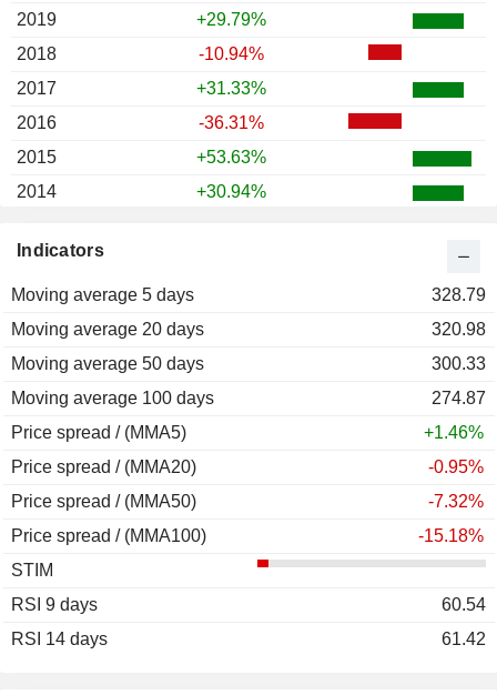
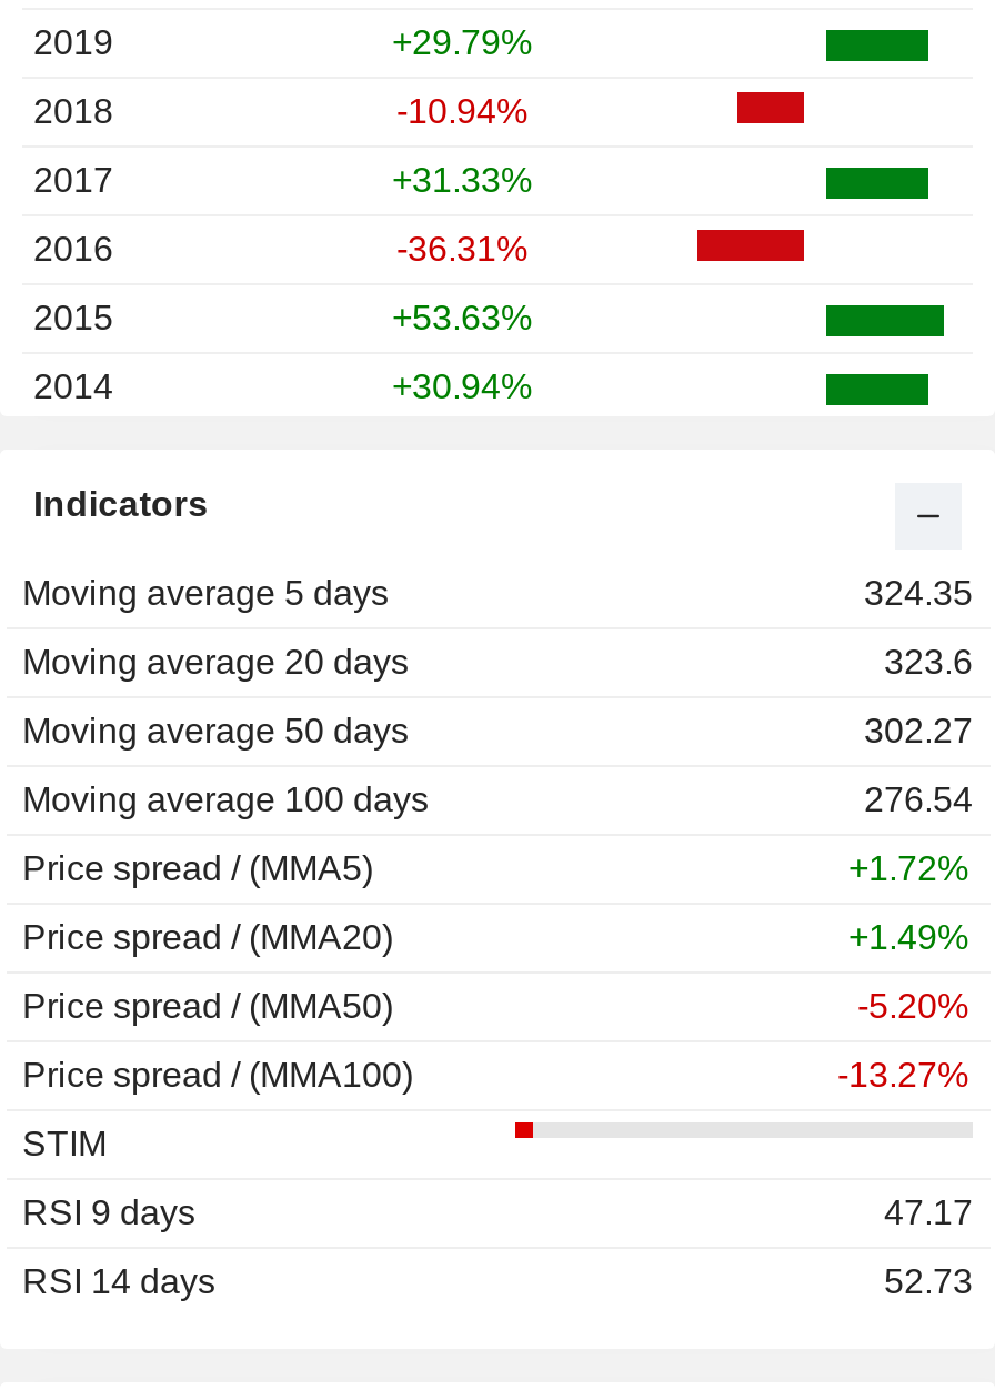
- 328.79
+ 324.35

- 320.98
+ 323.6

- 300.33
+ 302.27

- 274.87
+ 276.54

- +1.46%
+ +1.72%

- -0.95%
+ +1.49%

- -7.32%
+ -5.20%

- -15.18%
+ -13.27%

- 60.54
+ 47.17

- 61.42
+ 52.73
